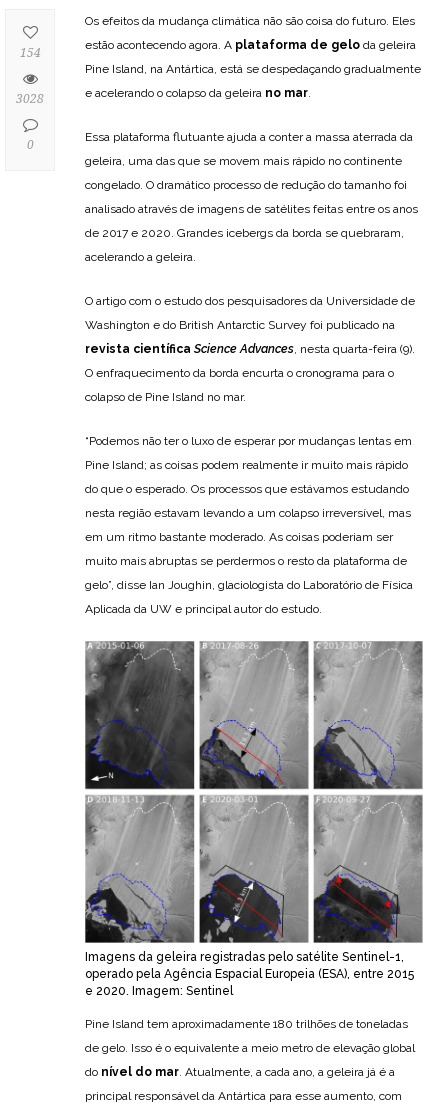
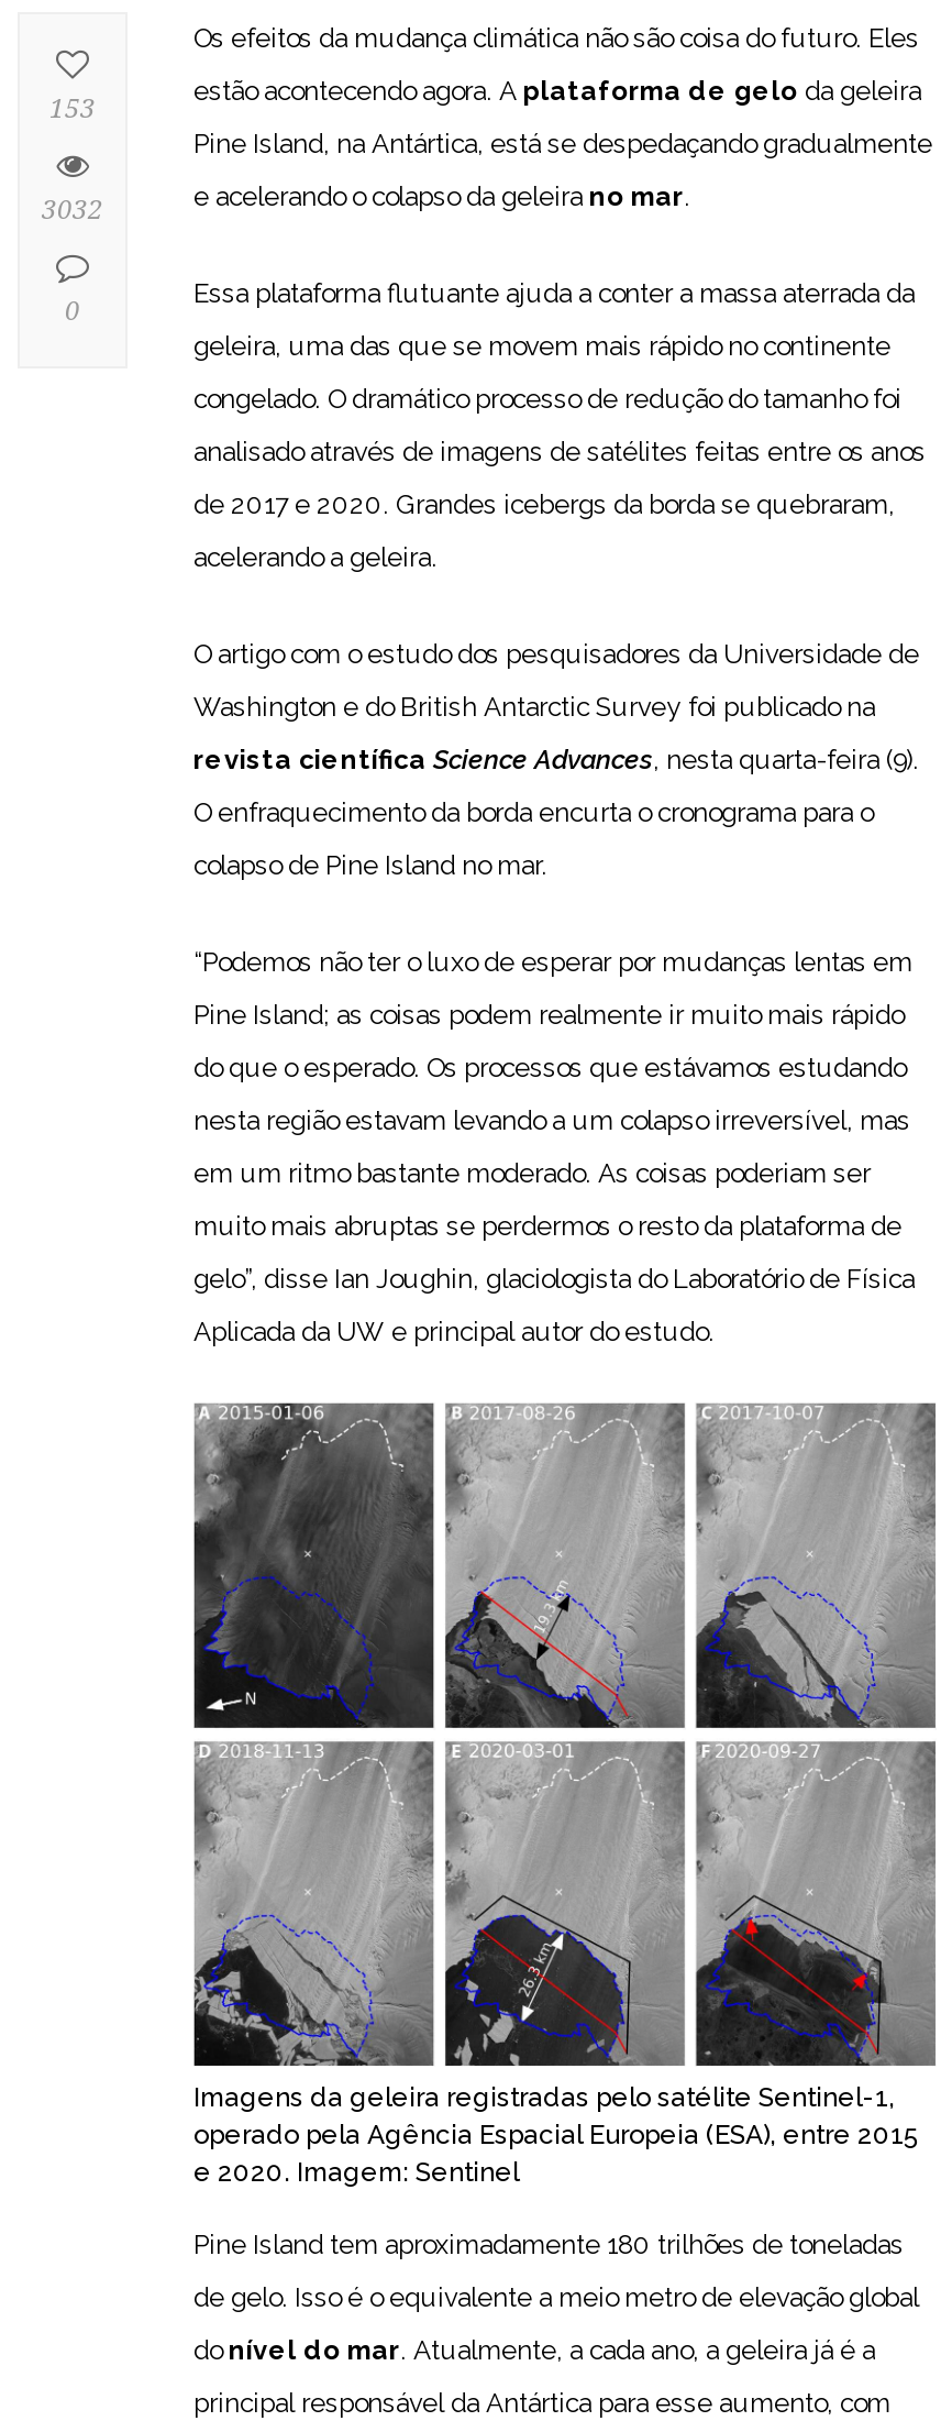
- 154
+ 153

- 3028
+ 3032
